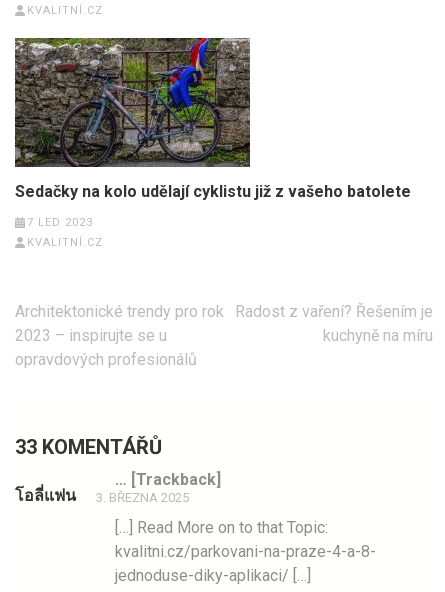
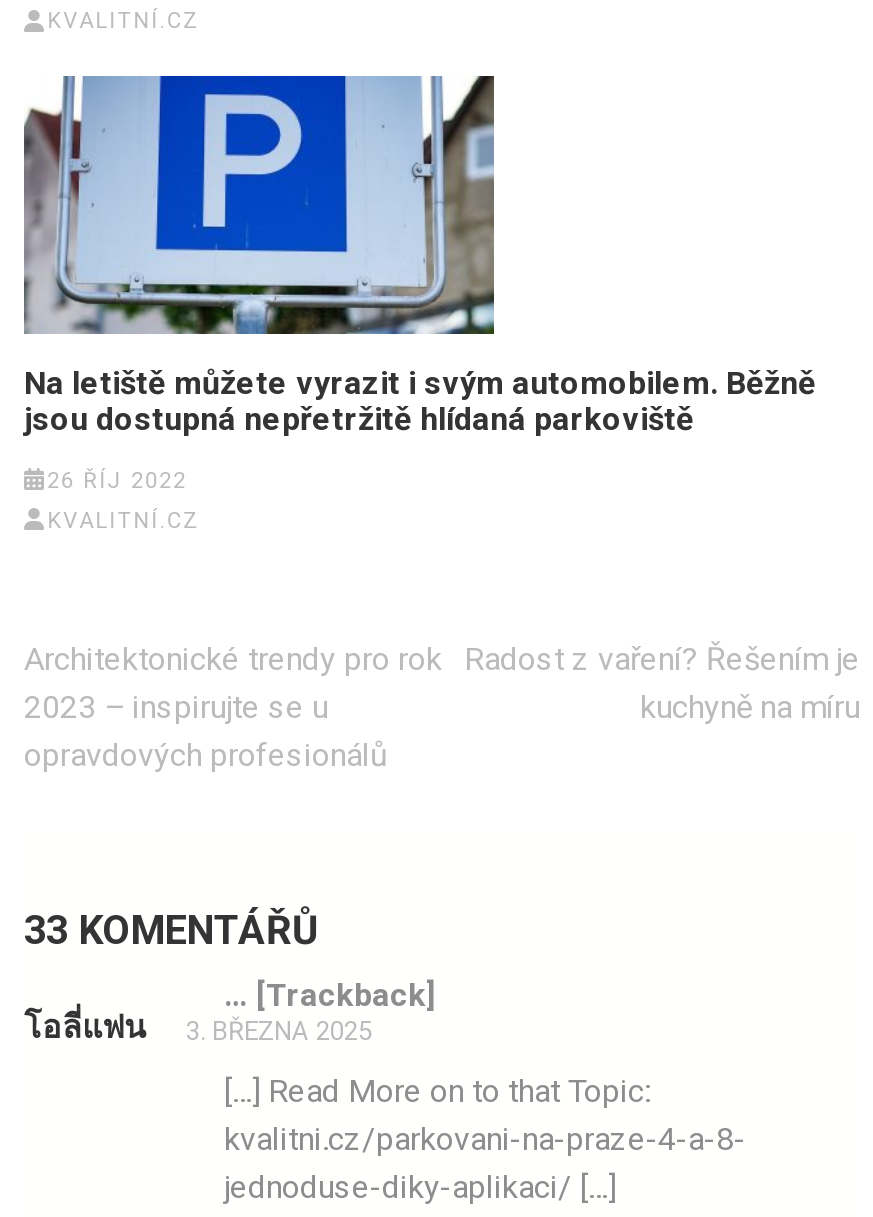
- [image]
- Sedačky na kolo udělají cyklistu již z vašeho batolete
+ [image]
+ Na letiště můžete vyrazit i svým automobilem. Běžně
+ jsou dostupná nepřetržitě hlídaná parkoviště

- 7 LED 2023
+ 26 ŘÍJ 2022
